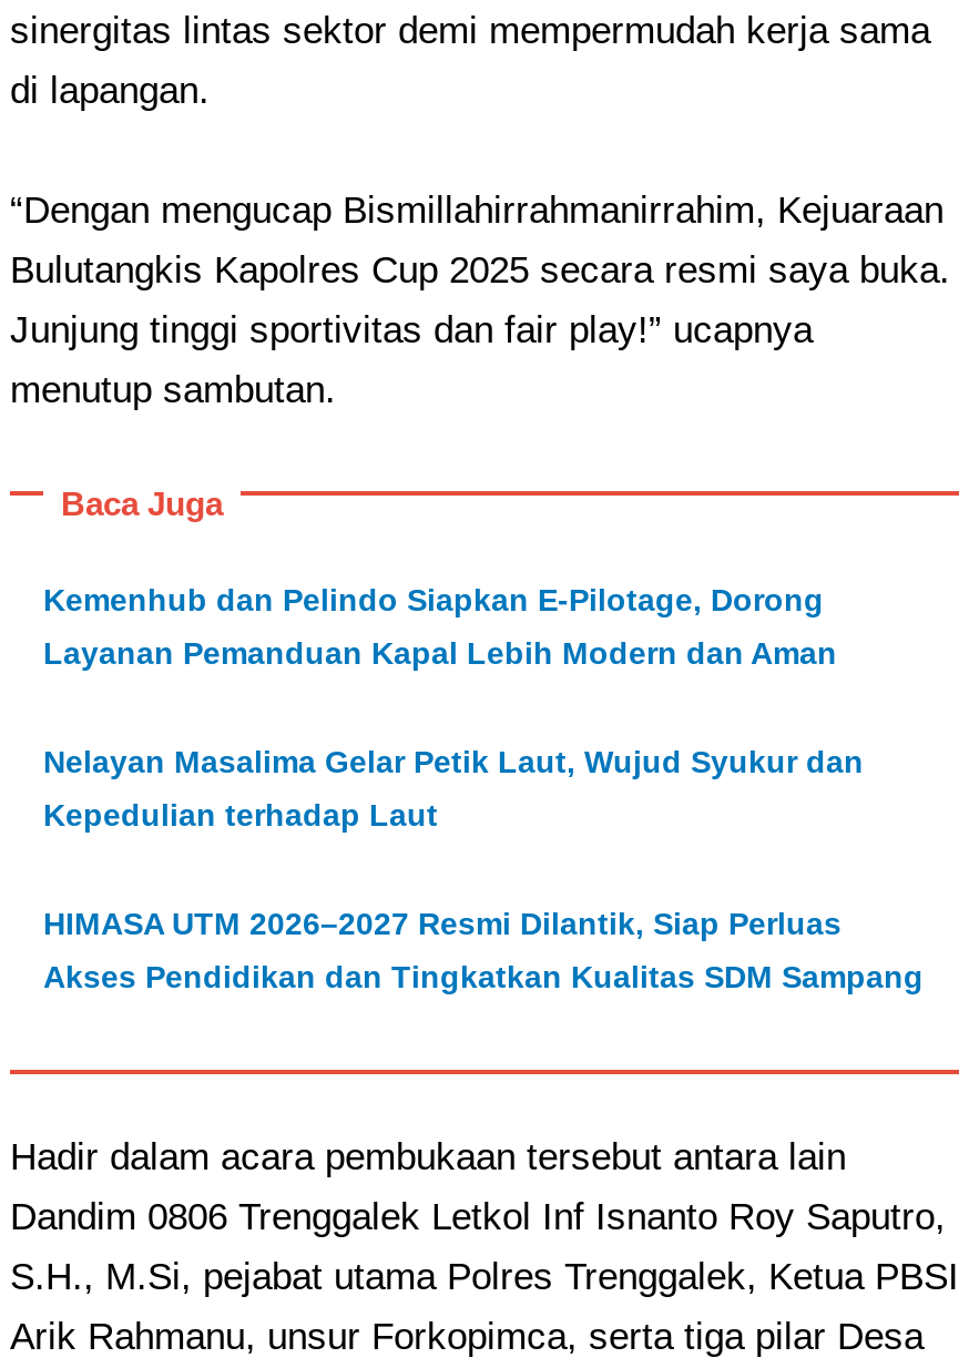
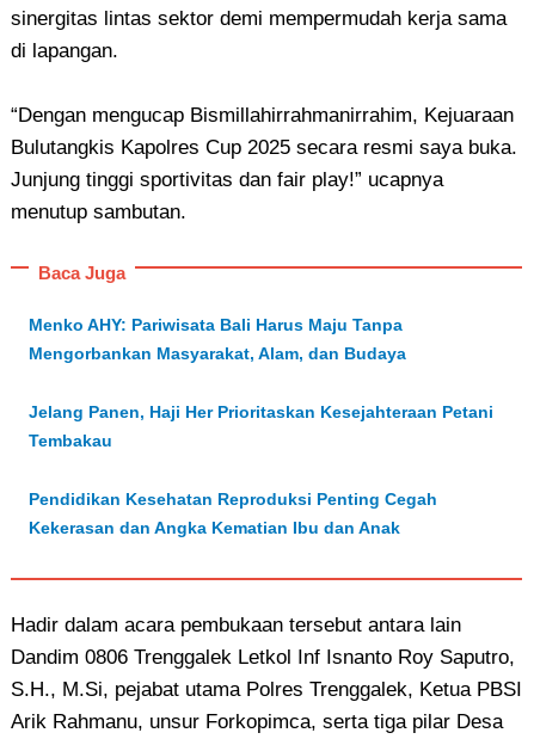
- Kemenhub dan Pelindo Siapkan E-Pilotage, Dorong
+ Menko AHY: Pariwisata Bali Harus Maju Tanpa

- Layanan Pemanduan Kapal Lebih Modern dan Aman
+ Mengorbankan Masyarakat, Alam, dan Budaya

- Nelayan Masalima Gelar Petik Laut, Wujud Syukur dan
+ Jelang Panen, Haji Her Prioritaskan Kesejahteraan Petani

- Kepedulian terhadap Laut
+ Tembakau

- HIMASA UTM 2026–2027 Resmi Dilantik, Siap Perluas
+ Pendidikan Kesehatan Reproduksi Penting Cegah

- Akses Pendidikan dan Tingkatkan Kualitas SDM Sampang
+ Kekerasan dan Angka Kematian Ibu dan Anak
